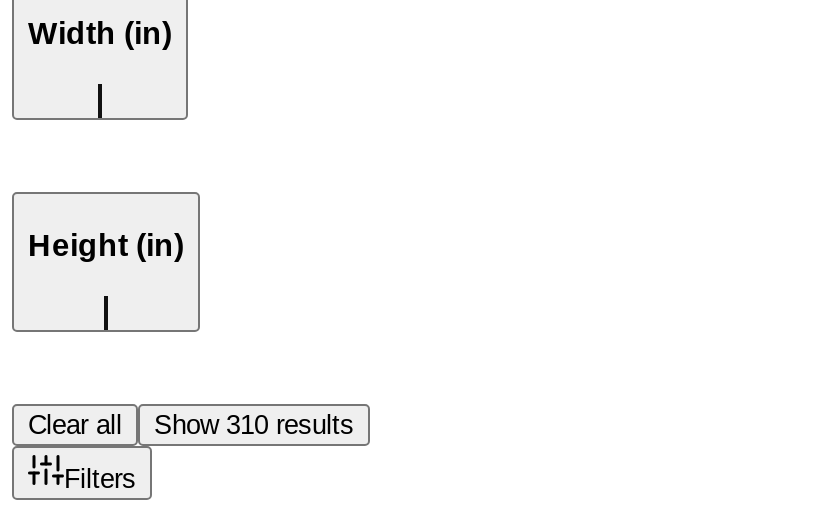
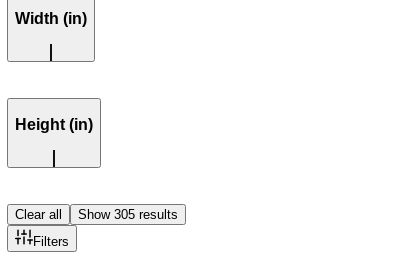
- Clear all Show 310 results
+ Clear all Show 305 results
